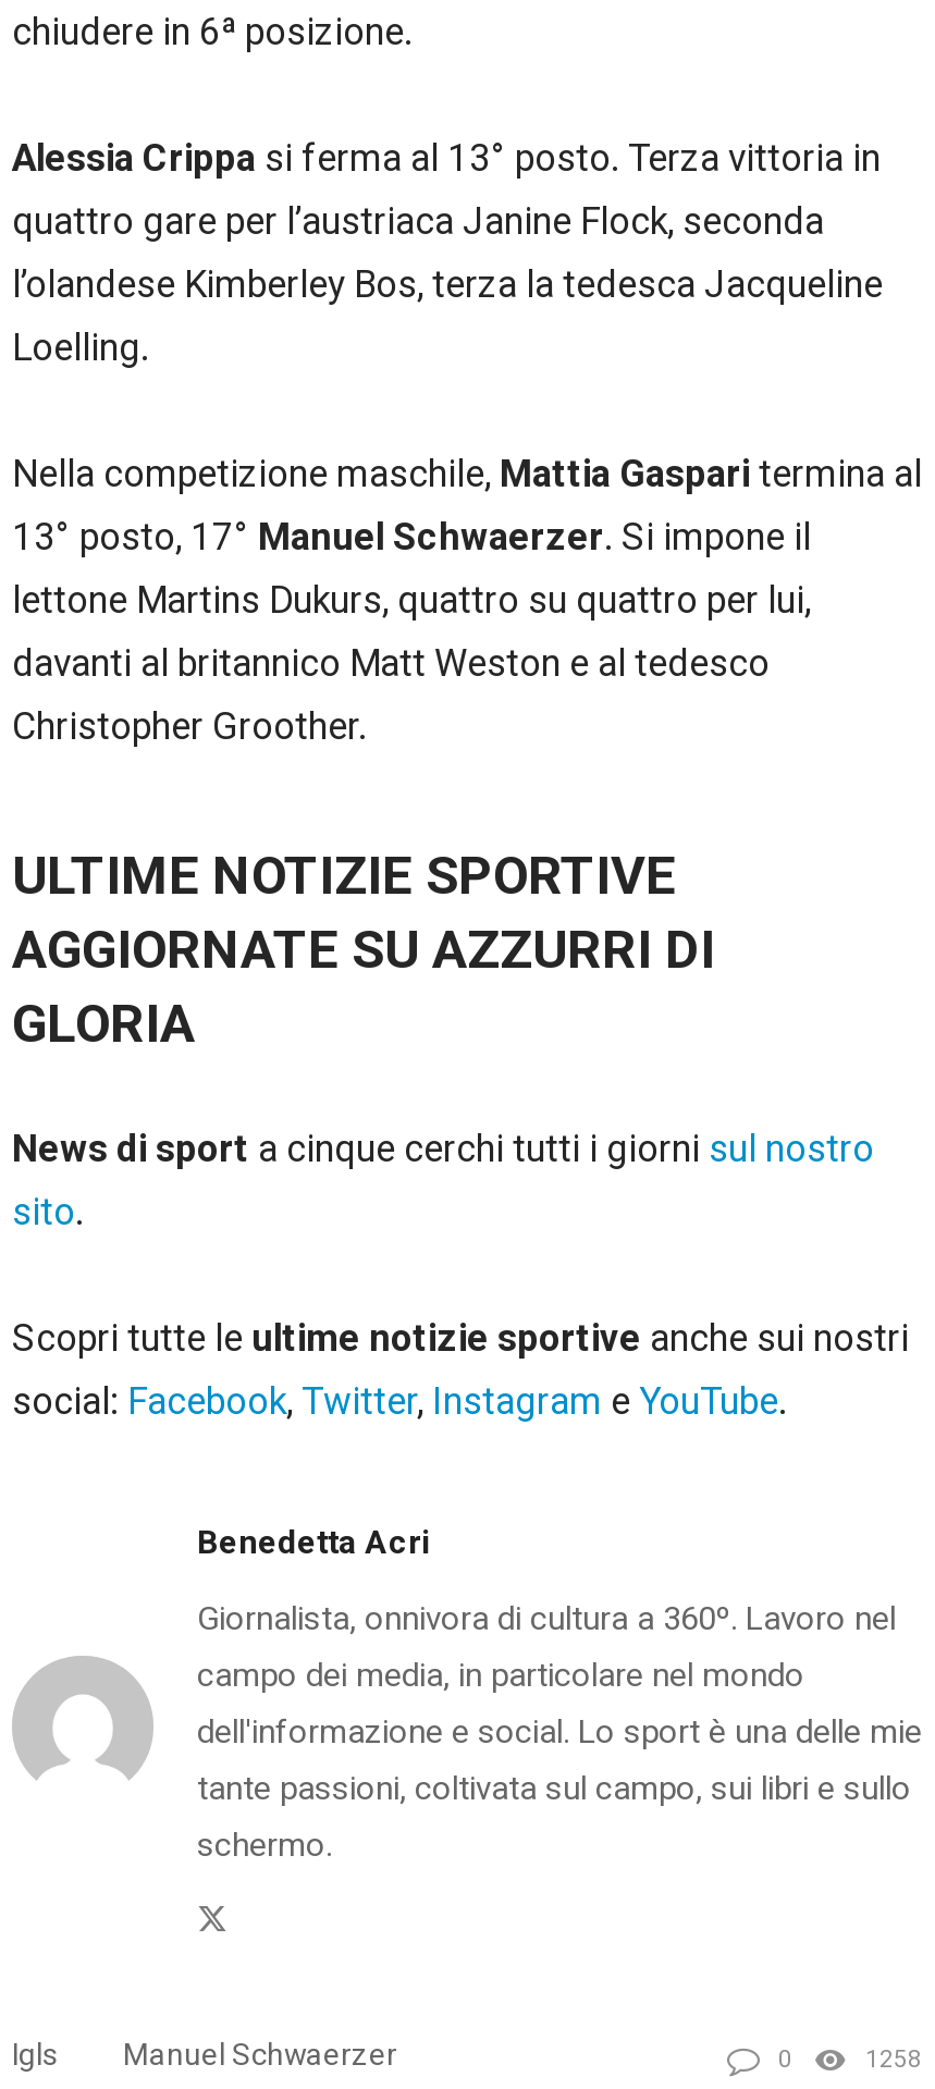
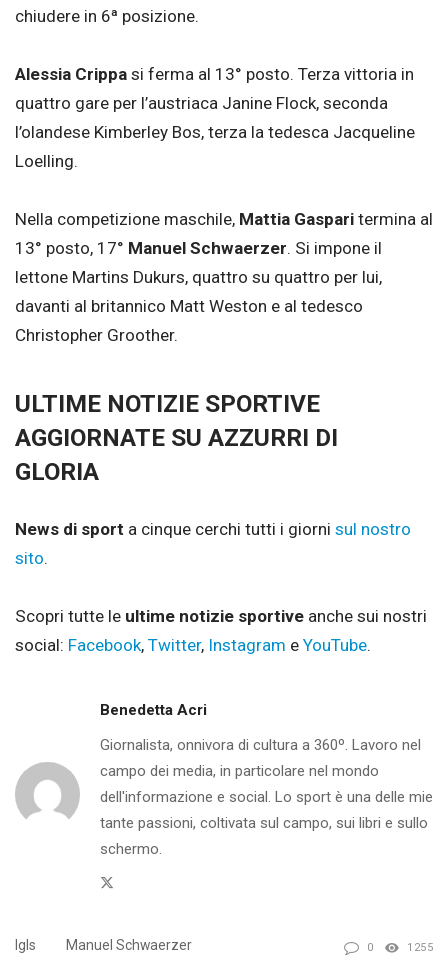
- 1258
+ 1255
